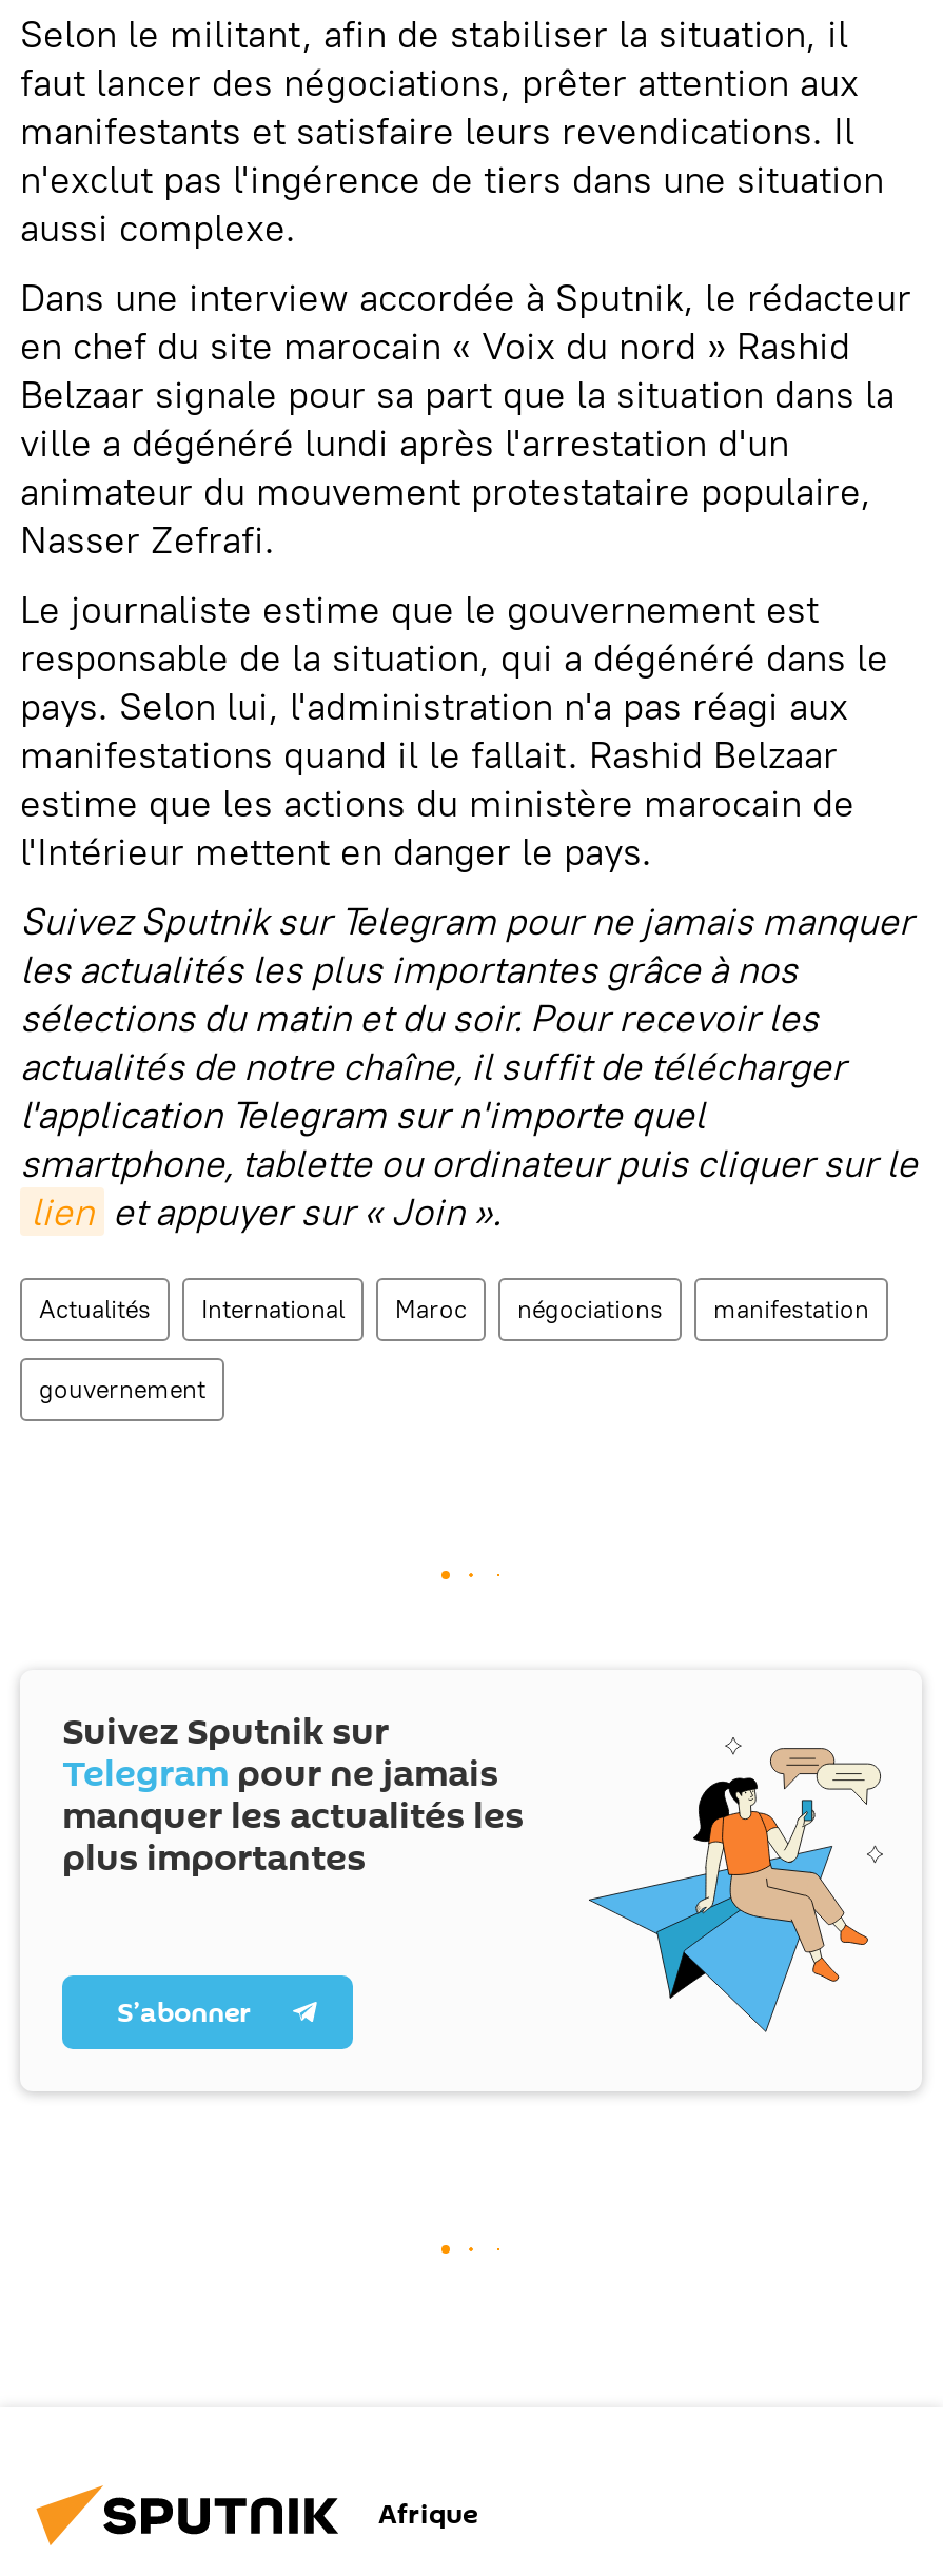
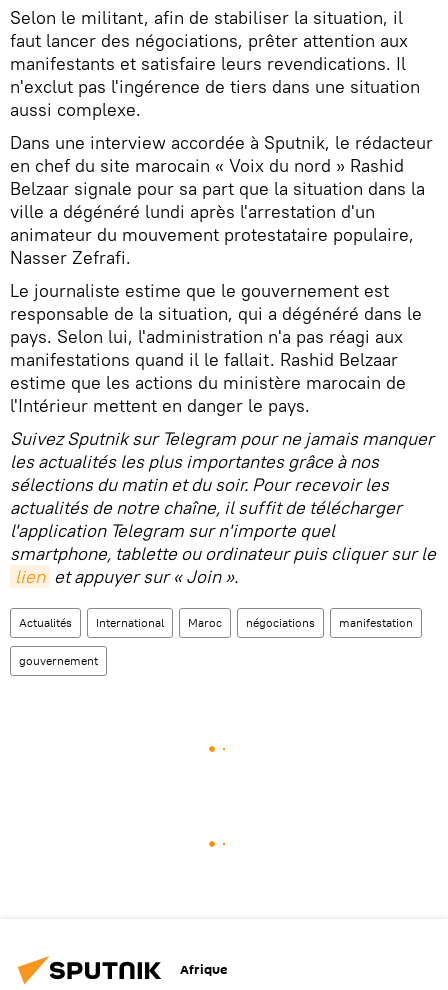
- [image]
- Suivez Sputnik sur
- Telegram pour ne jamais
- manquer les actualités les
- plus importantes
- S’abonner
